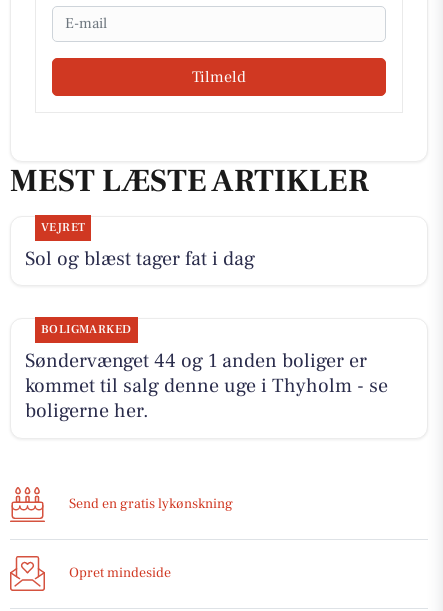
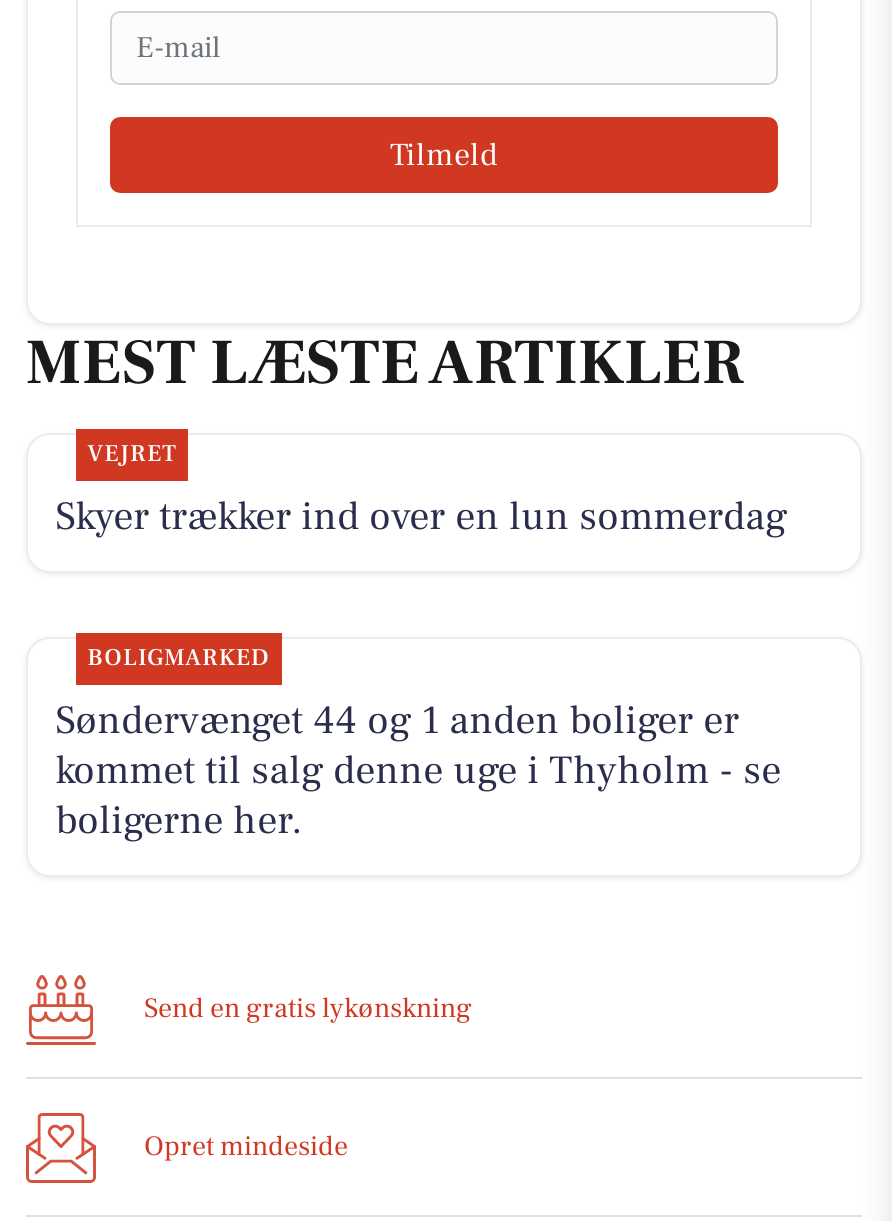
- Sol og blæst tager fat i dag
+ Skyer trækker ind over en lun sommerdag
